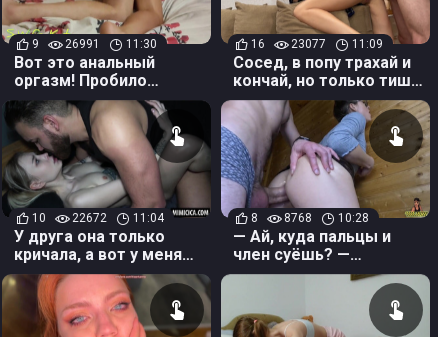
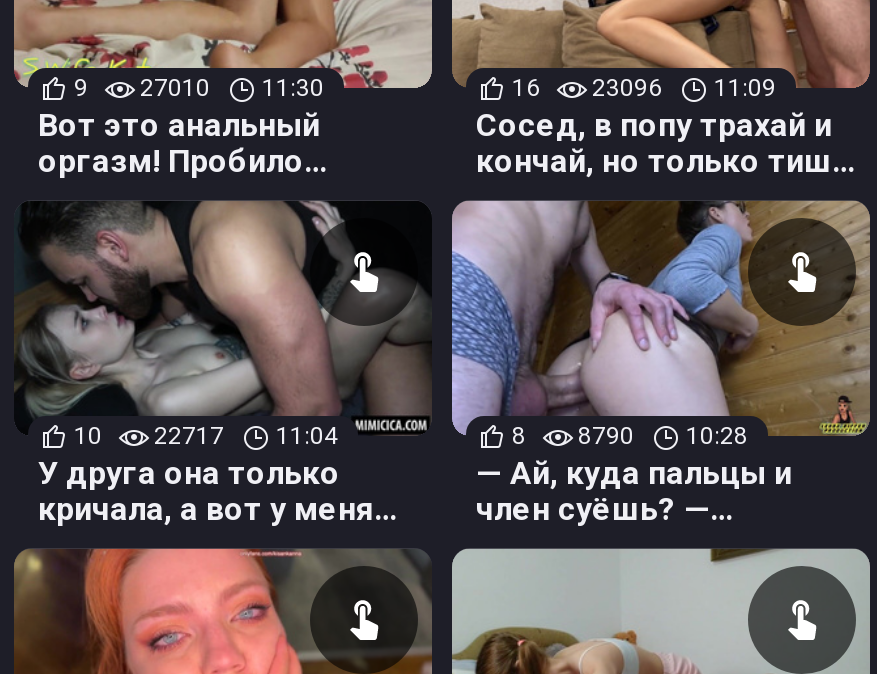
- 9 26991 11:30
+ 9 27010 11:30

- 16 23077 11:09
+ 16 23096 11:09

- 10 22672 11:04
+ 10 22717 11:04

- 8 8768 10:28
+ 8 8790 10:28
